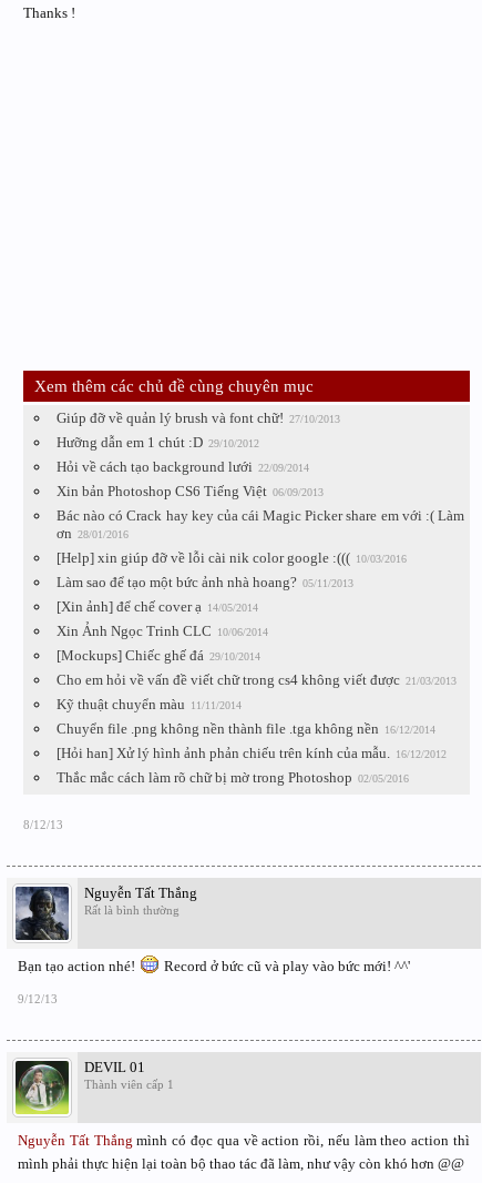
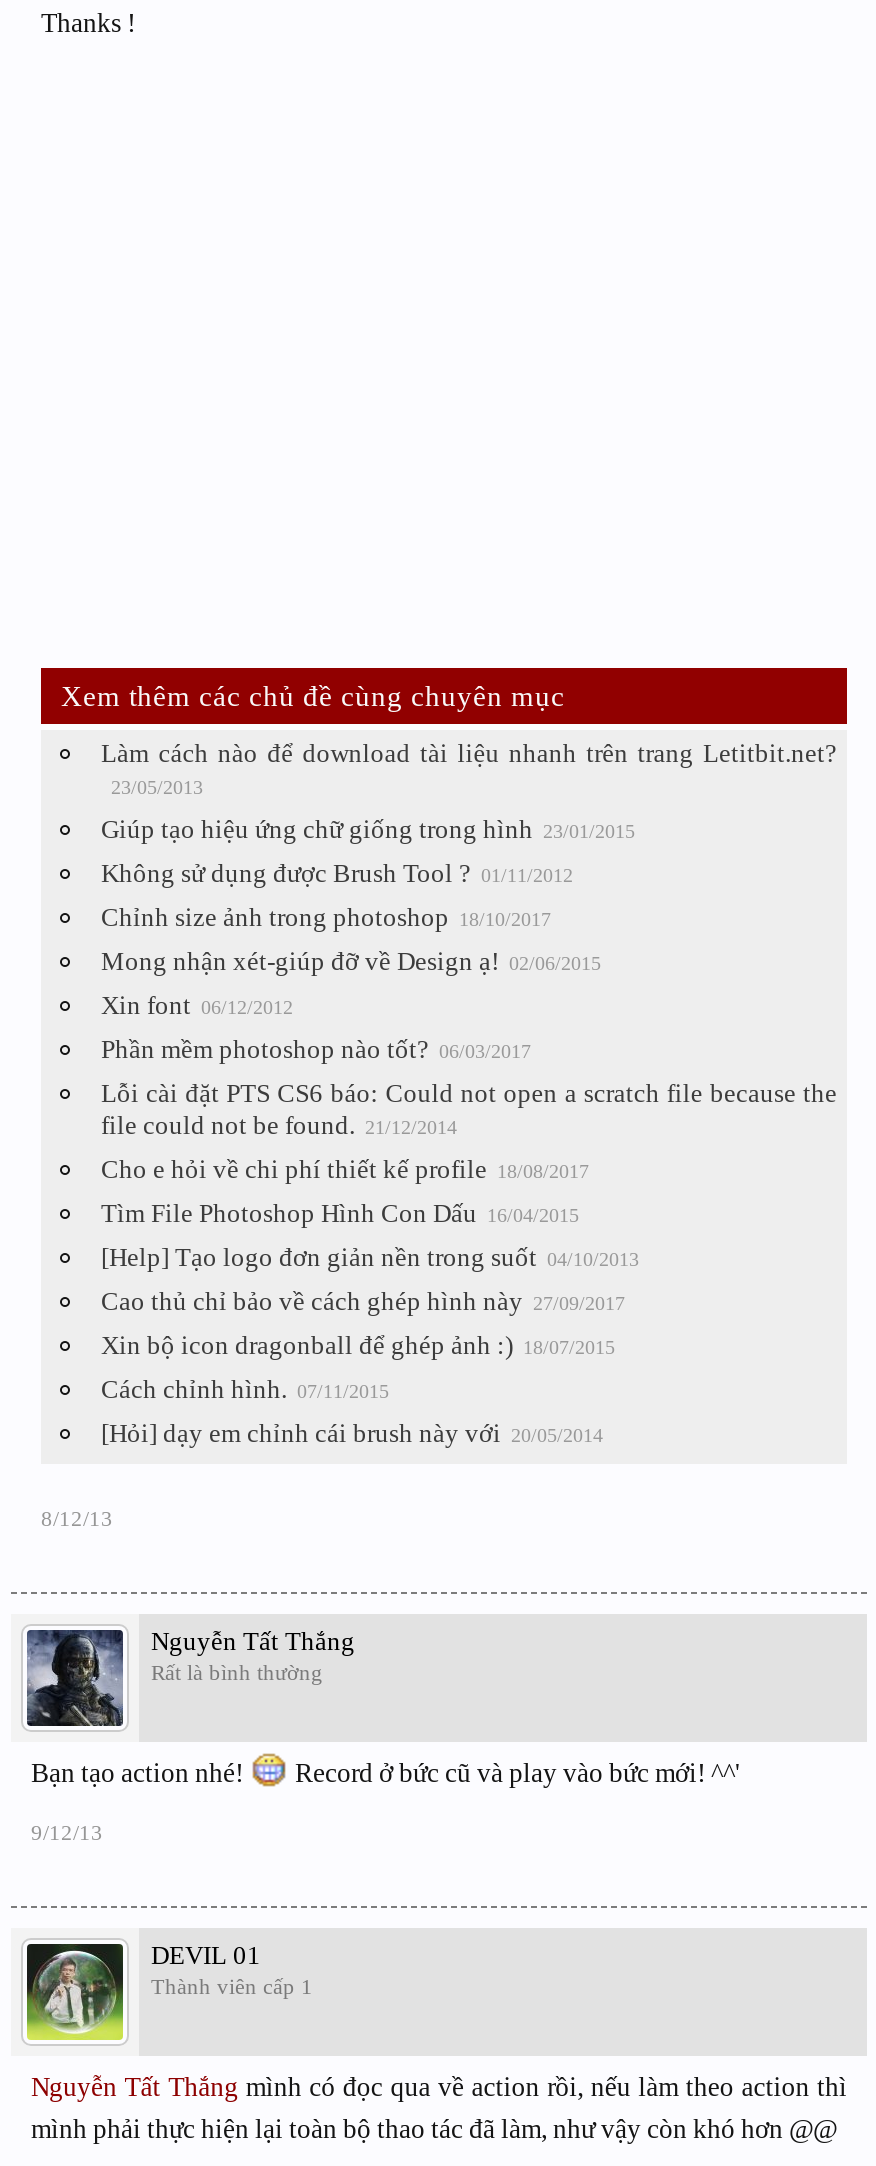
- Giúp đỡ về quản lý brush và font chữ! 27/10/2013
+ Làm cách nào để download tài liệu nhanh trên trang Letitbit.net?
+ 23/05/2013

- Hưỡng dẫn em 1 chút :D 29/10/2012
+ Giúp tạo hiệu ứng chữ giống trong hình 23/01/2015

- Hỏi về cách tạo background lưới 22/09/2014
+ Không sử dụng được Brush Tool ? 01/11/2012

- Xin bản Photoshop CS6 Tiếng Việt 06/09/2013
+ Chỉnh size ảnh trong photoshop 18/10/2017

- Bác nào có Crack hay key của cái Magic Picker share em với :( Làm
- ơn 28/01/2016
+ Mong nhận xét-giúp đỡ về Design ạ! 02/06/2015

- [Help] xin giúp đỡ về lỗi cài nik color google :((( 10/03/2016
+ Xin font 06/12/2012

- Làm sao để tạo một bức ảnh nhà hoang? 05/11/2013
+ Phần mềm photoshop nào tốt? 06/03/2017

- [Xin ảnh] để chế cover ạ 14/05/2014
+ Lỗi cài đặt PTS CS6 báo: Could not open a scratch file because the
+ file could not be found. 21/12/2014

- Xin Ảnh Ngọc Trinh CLC 10/06/2014
+ Cho e hỏi về chi phí thiết kế profile 18/08/2017

- [Mockups] Chiếc ghế đá 29/10/2014
+ Tìm File Photoshop Hình Con Dấu 16/04/2015

- Cho em hỏi về vấn đề viết chữ trong cs4 không viết được 21/03/2013
+ [Help] Tạo logo đơn giản nền trong suốt 04/10/2013

- Kỹ thuật chuyển màu 11/11/2014
+ Cao thủ chỉ bảo về cách ghép hình này 27/09/2017

- Chuyển file .png không nền thành file .tga không nền 16/12/2014
+ Xin bộ icon dragonball để ghép ảnh :) 18/07/2015

- [Hỏi han] Xử lý hình ảnh phản chiếu trên kính của mẫu. 16/12/2012
+ Cách chỉnh hình. 07/11/2015

- Thắc mắc cách làm rõ chữ bị mờ trong Photoshop 02/05/2016
+ [Hỏi] dạy em chỉnh cái brush này với 20/05/2014
